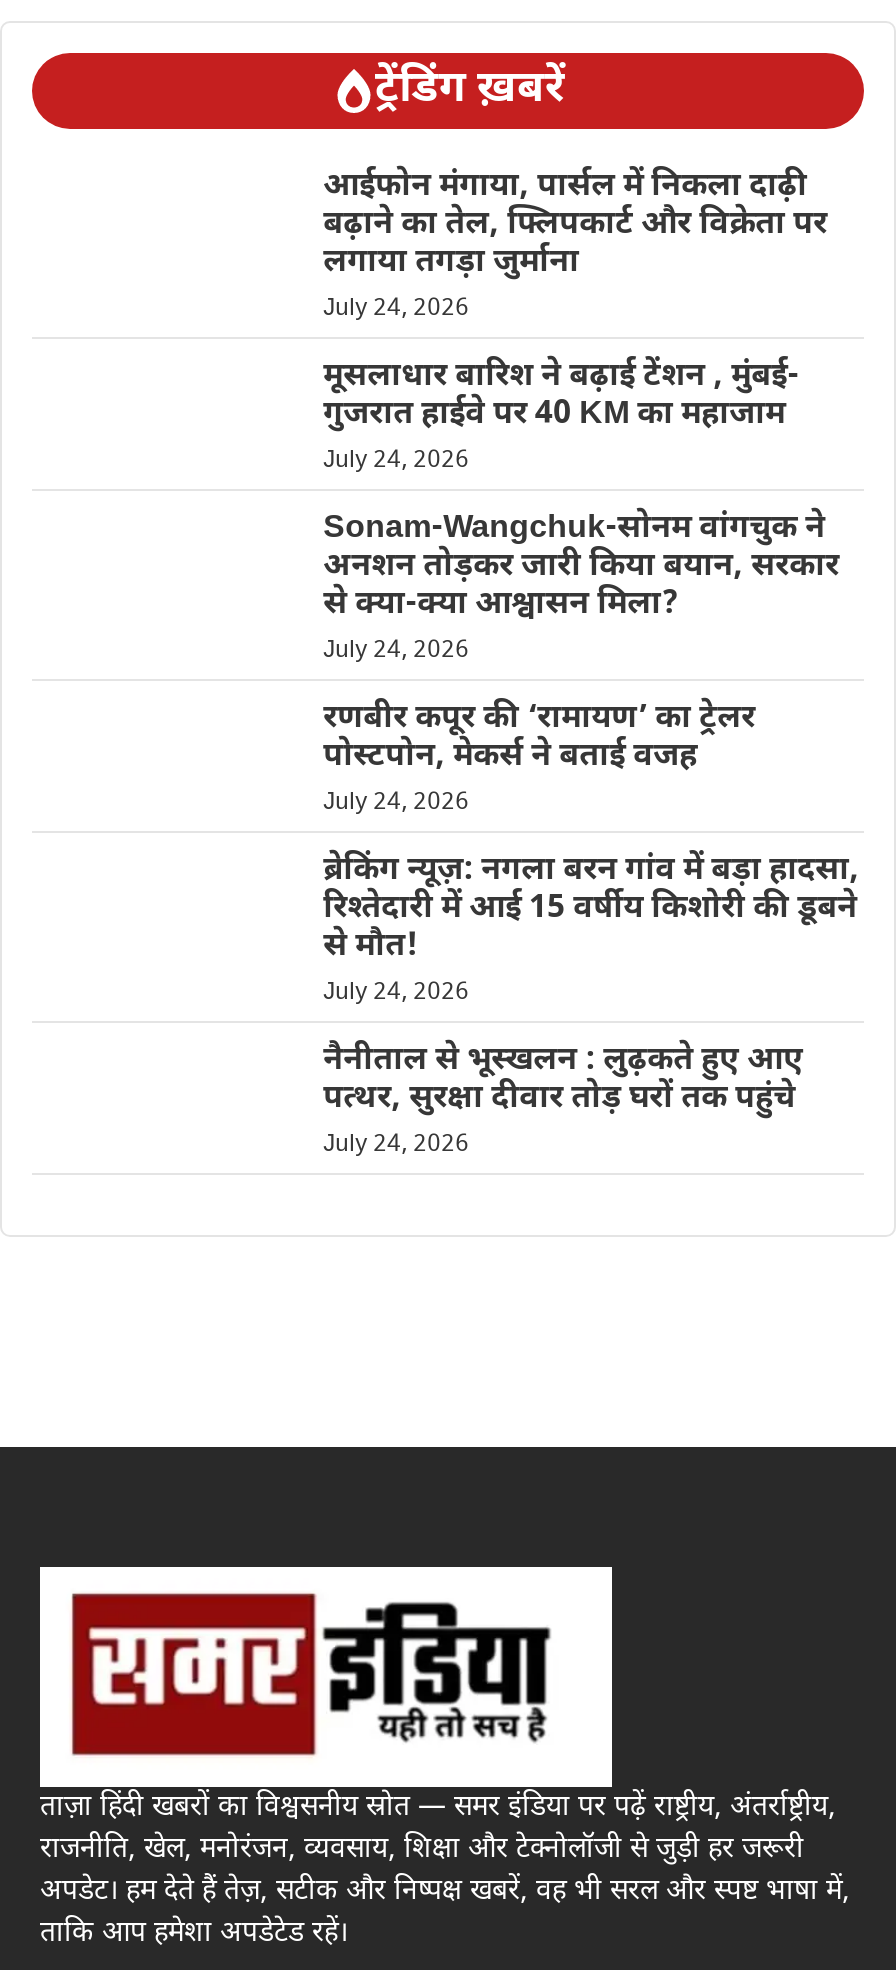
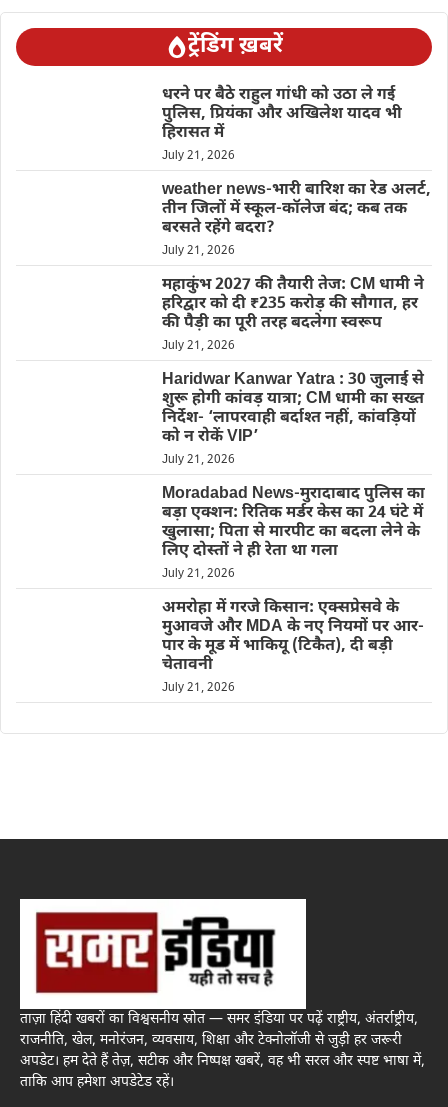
- आईफोन मंगाया, पार्सल में निकला दाढ़ी
- बढ़ाने का तेल, फ्लिपकार्ट और विक्रेता पर
- लगाया तगड़ा जुर्माना
- July 24, 2026
+ धरने पर बैठे राहुल गांधी को उठा ले गई
+ पुलिस, प्रियंका और अखिलेश यादव भी
+ हिरासत में
+ July 21, 2026

- मूसलाधार बारिश ने बढ़ाई टेंशन , मुंबई-
- गुजरात हाईवे पर 40 KM का महाजाम
- July 24, 2026
+ weather news-भारी बारिश का रेड अलर्ट,
+ तीन जिलों में स्कूल-कॉलेज बंद; कब तक
+ बरसते रहेंगे बदरा?
+ July 21, 2026

- Sonam-Wangchuk-सोनम वांगचुक ने
- अनशन तोड़कर जारी किया बयान, सरकार
- से क्या-क्या आश्वासन मिला?
- July 24, 2026
+ महाकुंभ 2027 की तैयारी तेज: CM धामी ने
+ हरिद्वार को दी ₹235 करोड़ की सौगात, हर
+ की पैड़ी का पूरी तरह बदलेगा स्वरूप
+ July 21, 2026

- रणबीर कपूर की ‘रामायण’ का ट्रेलर
- पोस्टपोन, मेकर्स ने बताई वजह
- July 24, 2026
+ Haridwar Kanwar Yatra : 30 जुलाई से
+ शुरू होगी कांवड़ यात्रा; CM धामी का सख्त
+ निर्देश- ‘लापरवाही बर्दाश्त नहीं, कांवड़ियों
+ को न रोकें VIP’
+ July 21, 2026

- ब्रेकिंग न्यूज़: नगला बरन गांव में बड़ा हादसा,
- रिश्तेदारी में आई 15 वर्षीय किशोरी की डूबने
- से मौत!
- July 24, 2026
+ Moradabad News-मुरादाबाद पुलिस का
+ बड़ा एक्शन: रितिक मर्डर केस का 24 घंटे में
+ खुलासा; पिता से मारपीट का बदला लेने के
+ लिए दोस्तों ने ही रेता था गला
+ July 21, 2026

- नैनीताल से भूस्खलन : लुढ़कते हुए आए
- पत्थर, सुरक्षा दीवार तोड़ घरों तक पहुंचे
- July 24, 2026
+ अमरोहा में गरजे किसान: एक्सप्रेसवे के
+ मुआवजे और MDA के नए नियमों पर आर-
+ पार के मूड में भाकियू (टिकैत), दी बड़ी
+ चेतावनी
+ July 21, 2026
